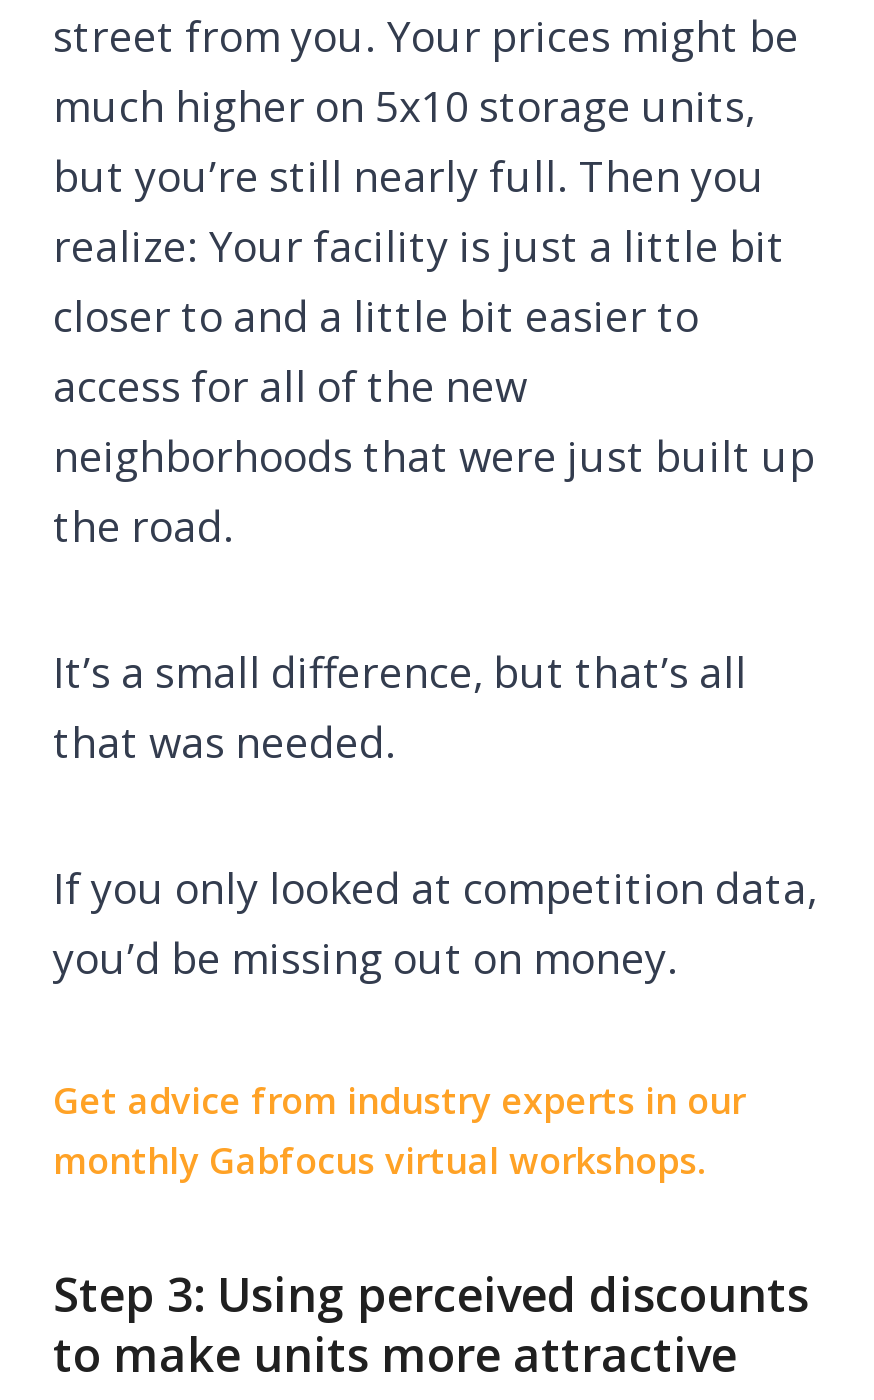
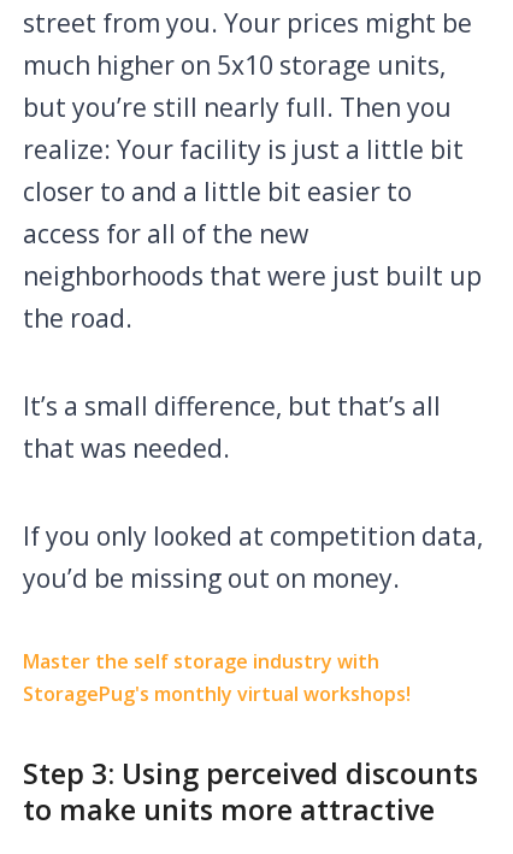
- Get advice from industry experts in our
- monthly Gabfocus virtual workshops.
+ Master the self storage industry with
+ StoragePug's monthly virtual workshops!
